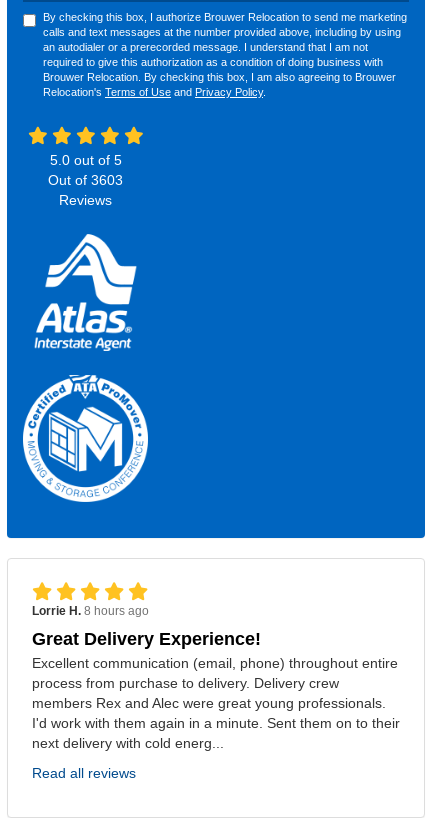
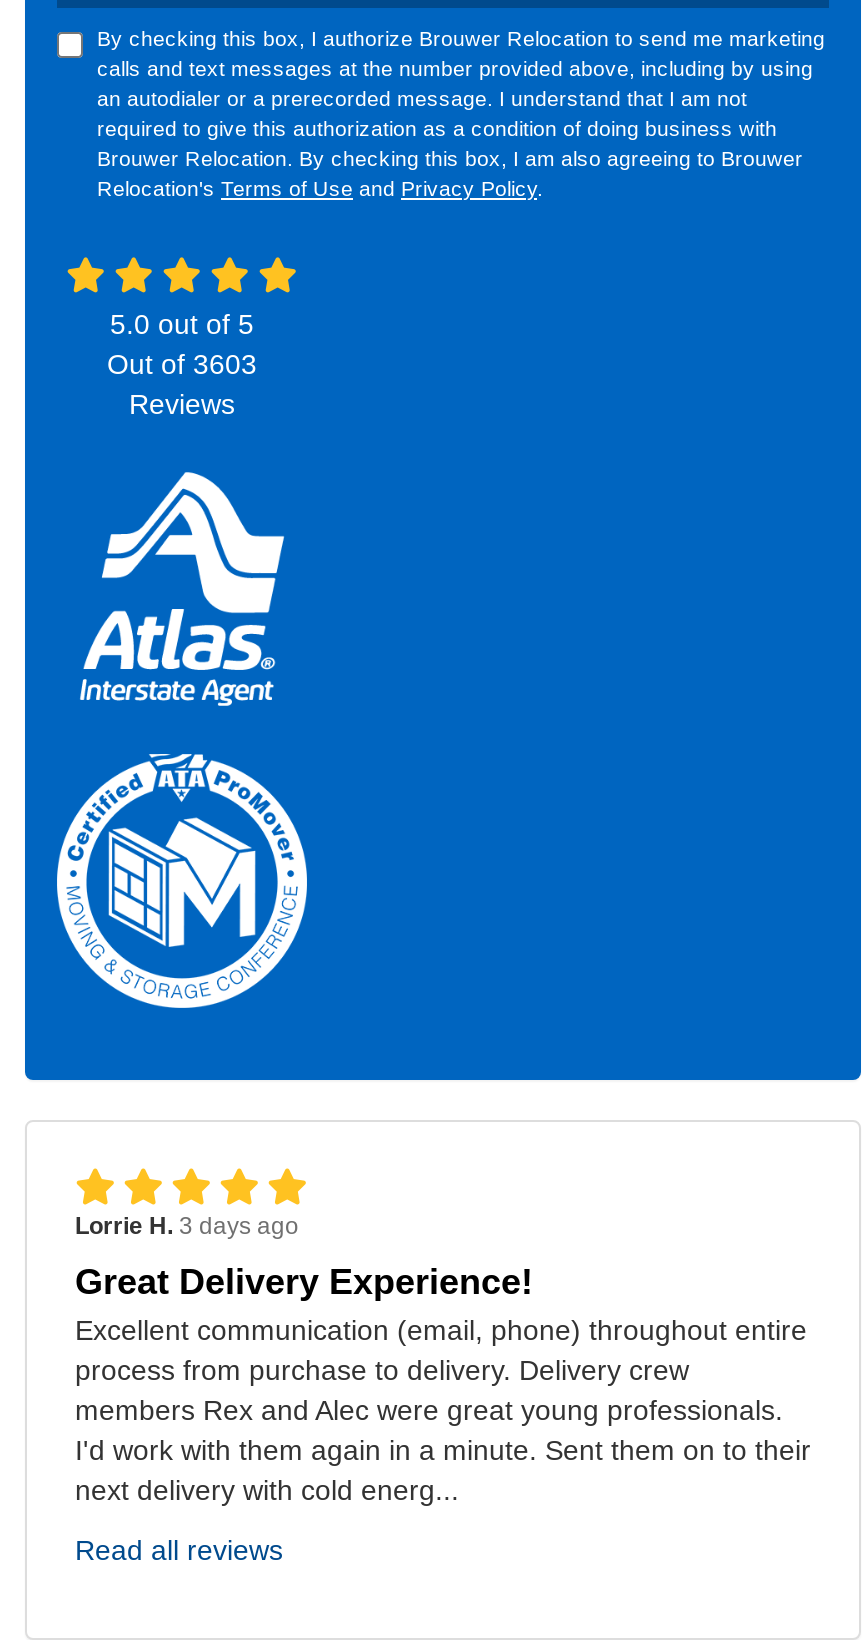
- Lorrie H. 8 hours ago
+ Lorrie H. 3 days ago
